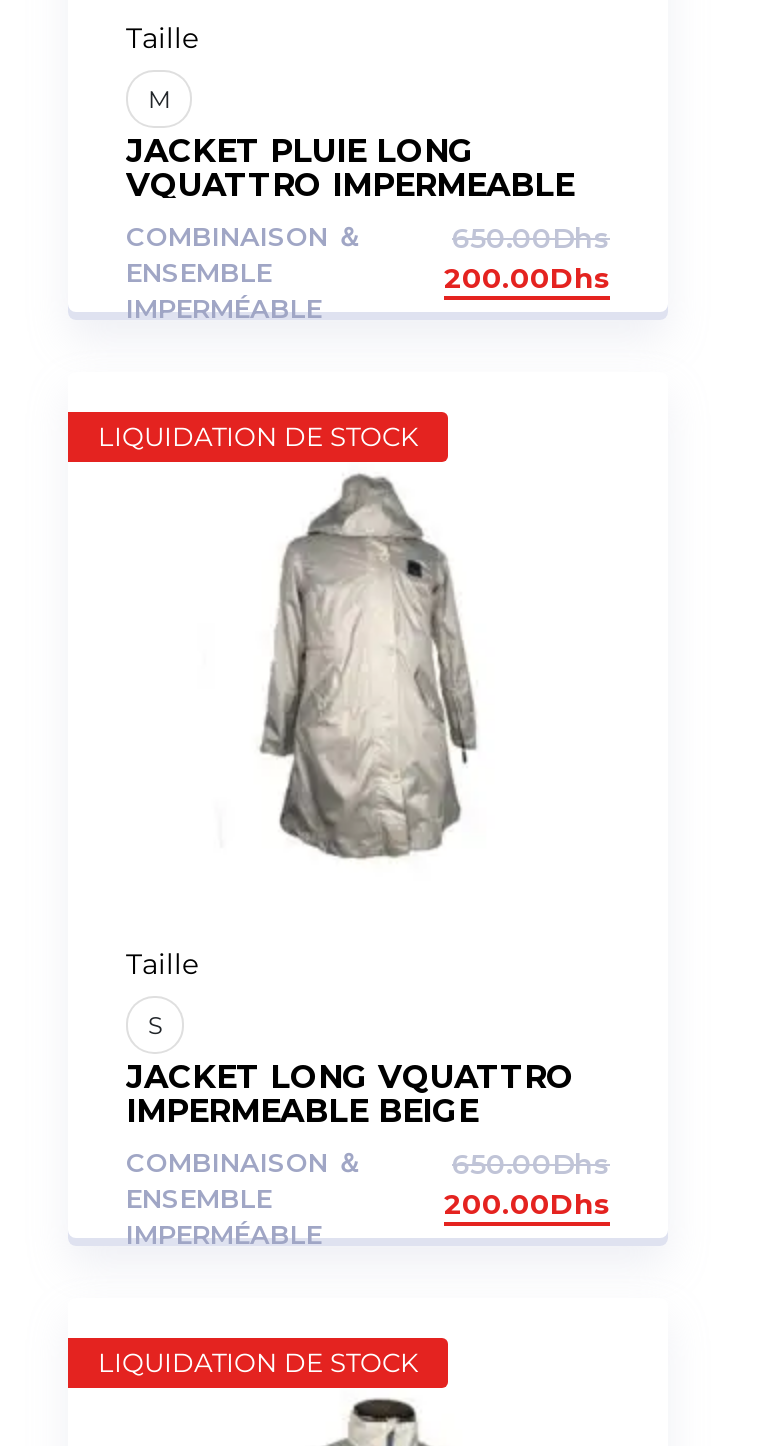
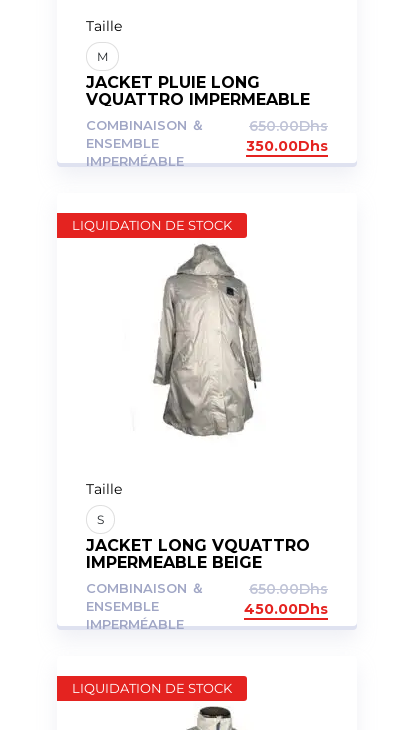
- 200.00Dhs
+ 350.00Dhs

- 200.00Dhs
+ 450.00Dhs
